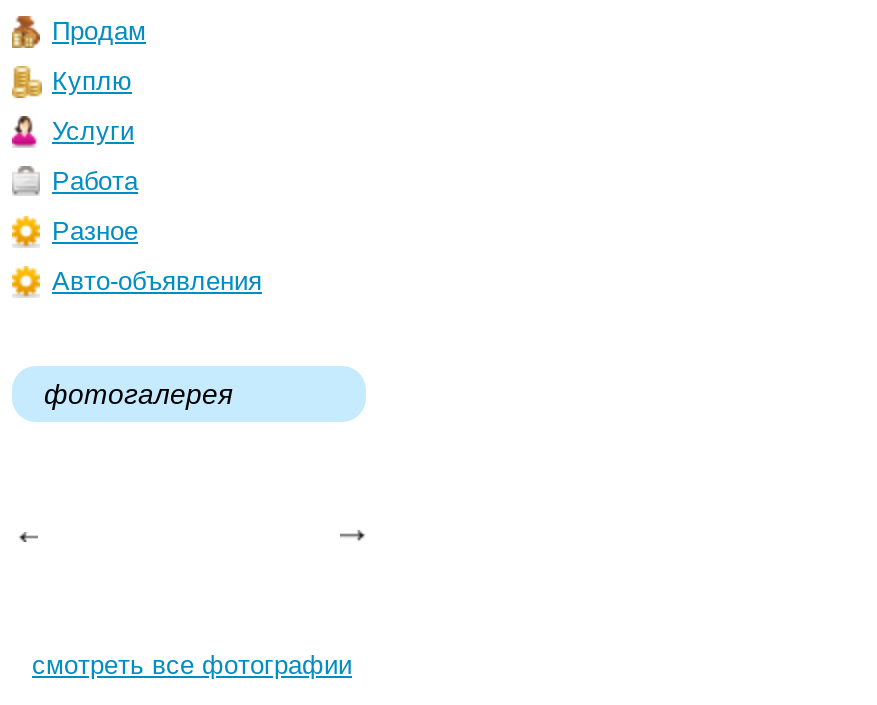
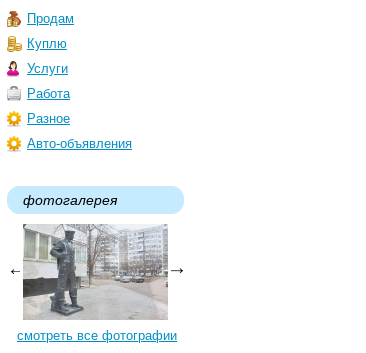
+ [image]
